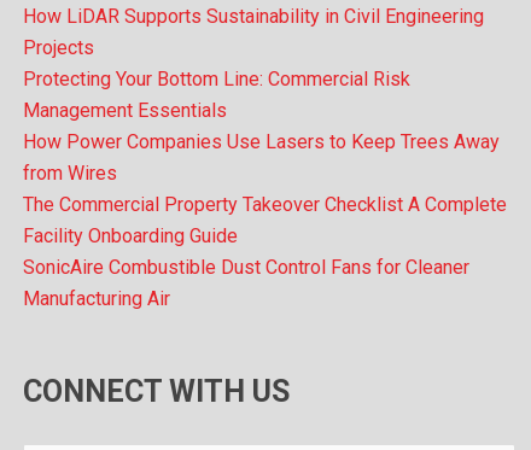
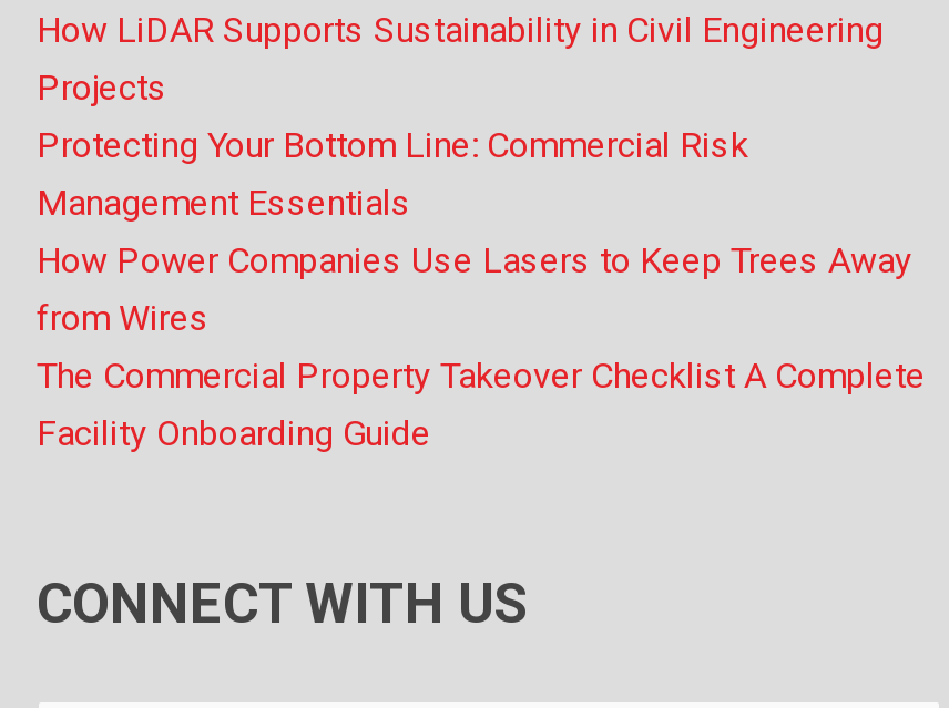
- SonicAire Combustible Dust Control Fans for Cleaner
- Manufacturing Air
